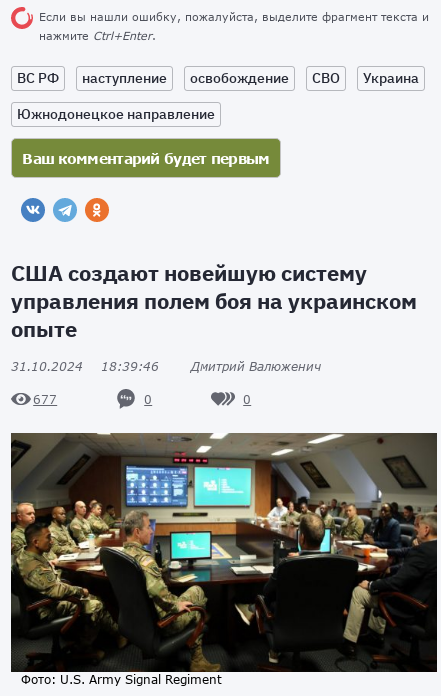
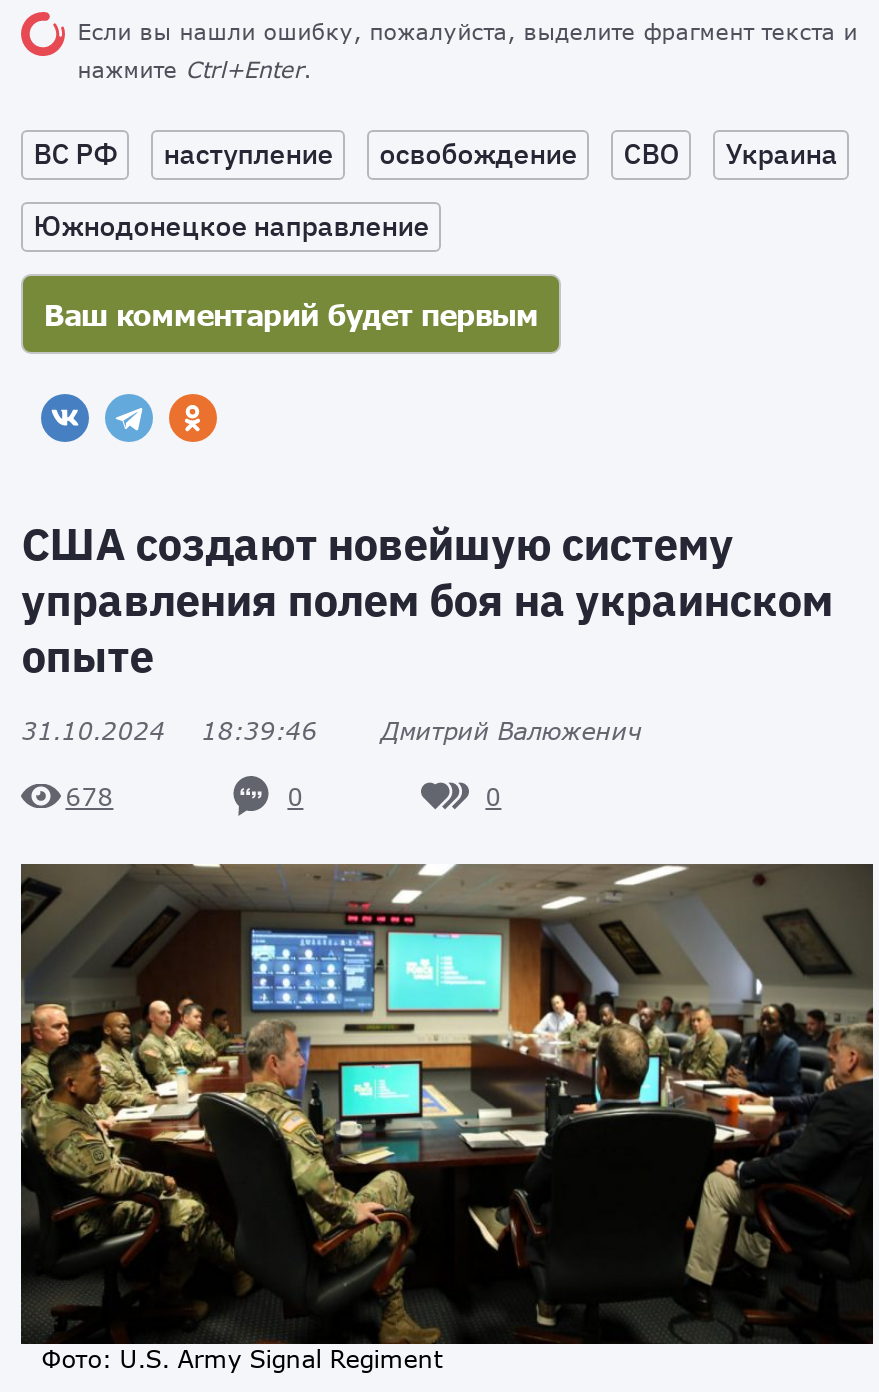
- 677
+ 678
